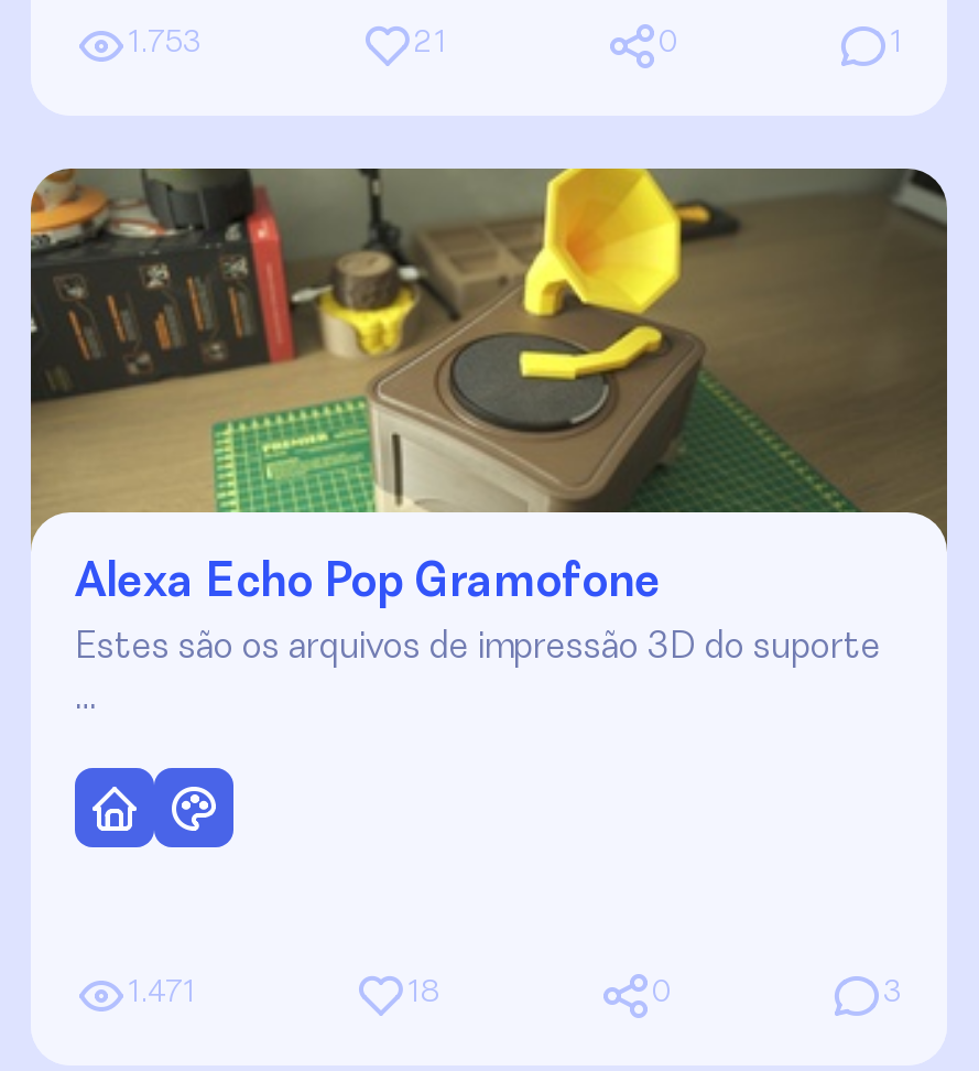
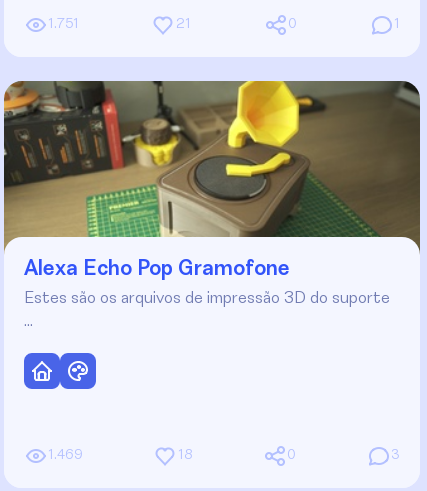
- 1.753
+ 1.751

- 1.471
+ 1.469
